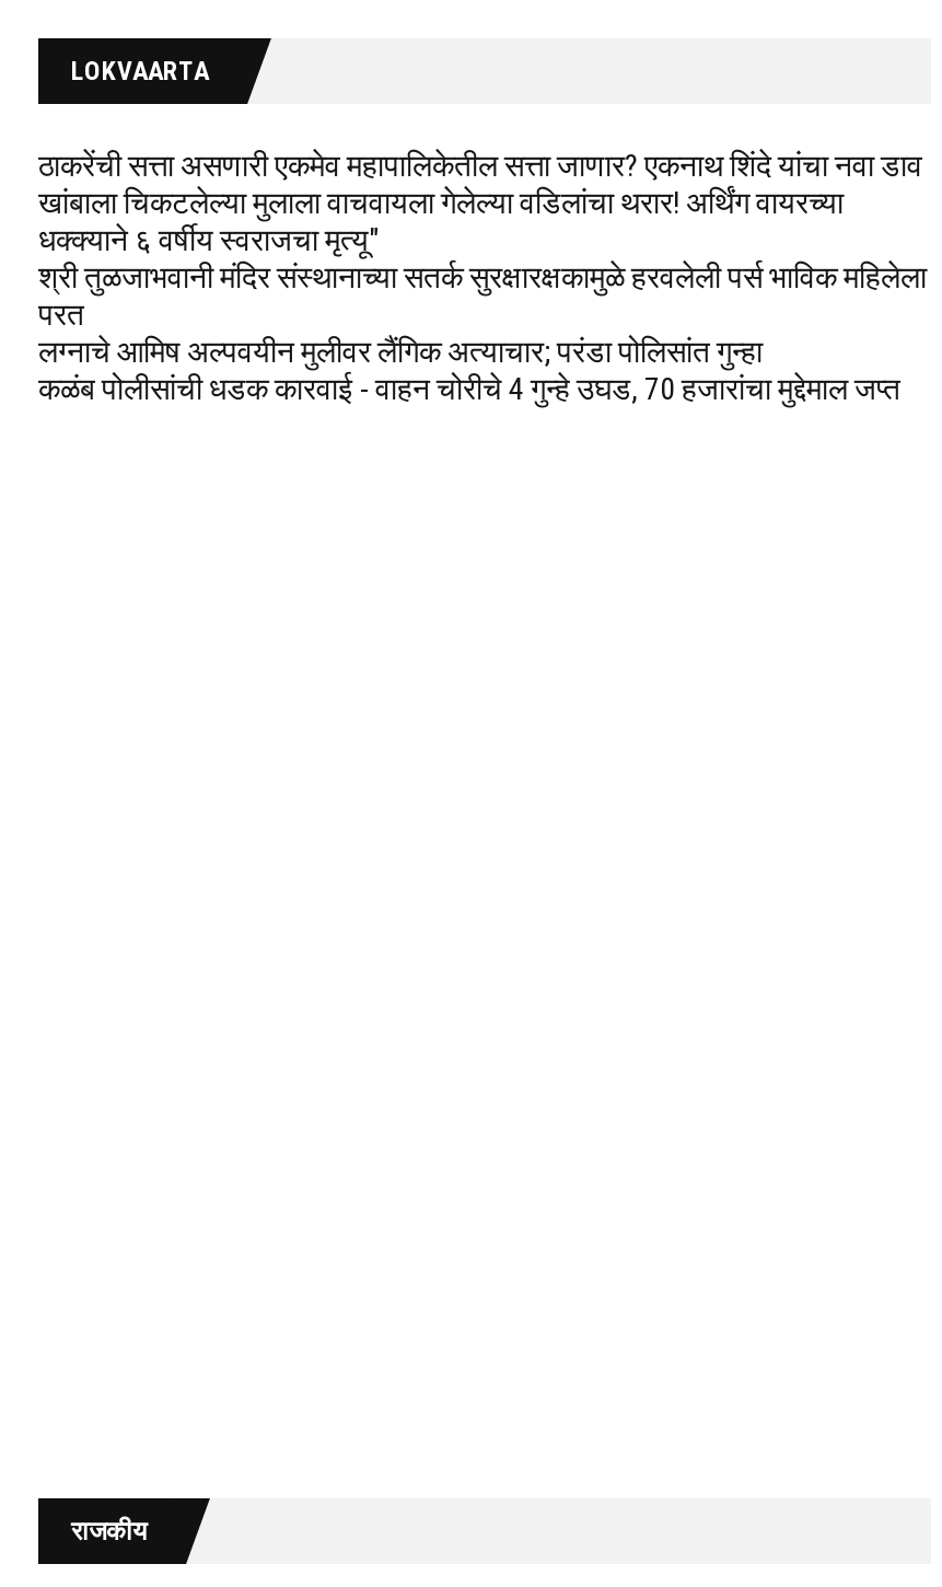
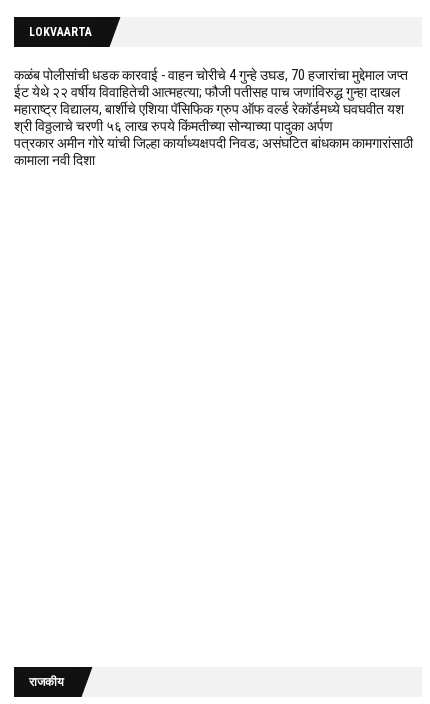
- ठाकरेंची सत्ता असणारी एकमेव महापालिकेतील सत्ता जाणार? एकनाथ शिंदे यांचा नवा डाव
- खांबाला चिकटलेल्या मुलाला वाचवायला गेलेल्या वडिलांचा थरार! अर्थिंग वायरच्या
- धक्क्याने ६ वर्षीय स्वराजचा मृत्यू"
- श्री तुळजाभवानी मंदिर संस्थानाच्या सतर्क सुरक्षारक्षकामुळे हरवलेली पर्स भाविक महिलेला
- परत
- लग्नाचे आमिष अल्पवयीन मुलीवर लैंगिक अत्याचार; परंडा पोलिसांत गुन्हा

moved up: कळंब पोलीसांची धडक कारवाई - वाहन चोरीचे 4 गुन्हे उघड, 70 हजारांचा मुद्देमाल जप्त

+ ईट येथे २२ वर्षीय विवाहितेची आत्महत्या; फौजी पतीसह पाच जणांविरुद्ध गुन्हा दाखल
+ महाराष्ट्र विद्यालय, बार्शीचे एशिया पॅसिफिक ग्रुप ऑफ वर्ल्ड रेकॉर्डमध्ये घवघवीत यश
+ श्री विठ्ठलाचे चरणी ५६ लाख रुपये किंमतीच्या सोन्याच्या पादुका अर्पण
+ पत्रकार अमीन गोरे यांची जिल्हा कार्याध्यक्षपदी निवड; असंघटित बांधकाम कामगारांसाठी
+ कामाला नवी दिशा
